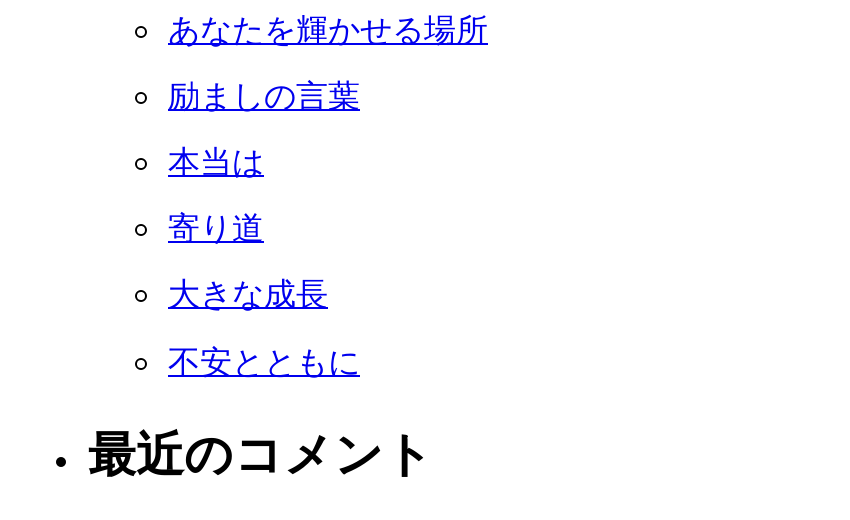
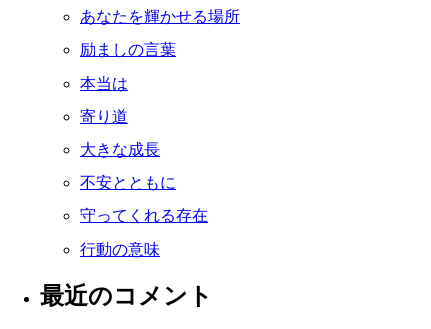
+ 守ってくれる存在
+ 行動の意味
